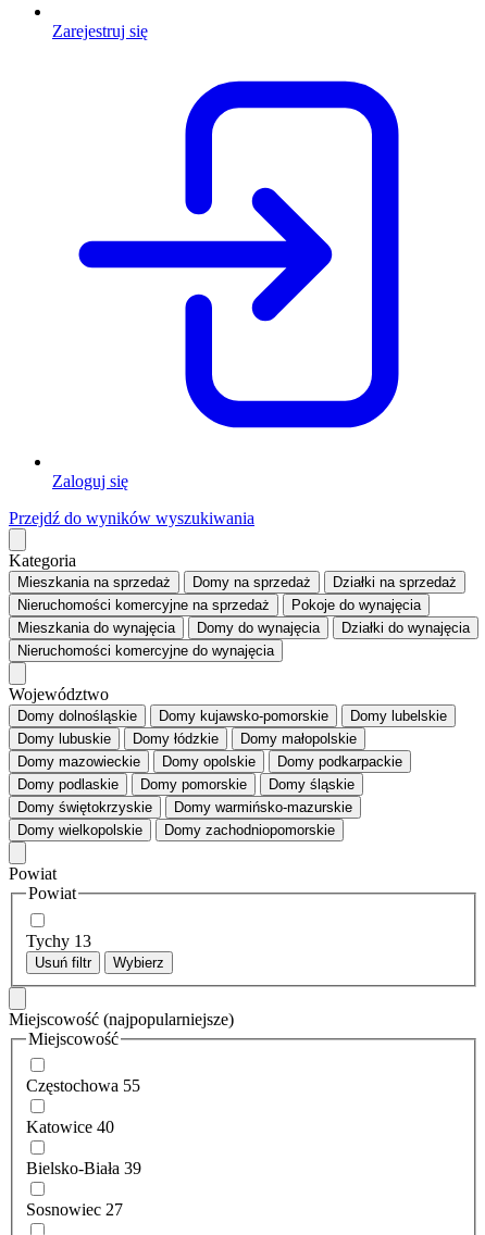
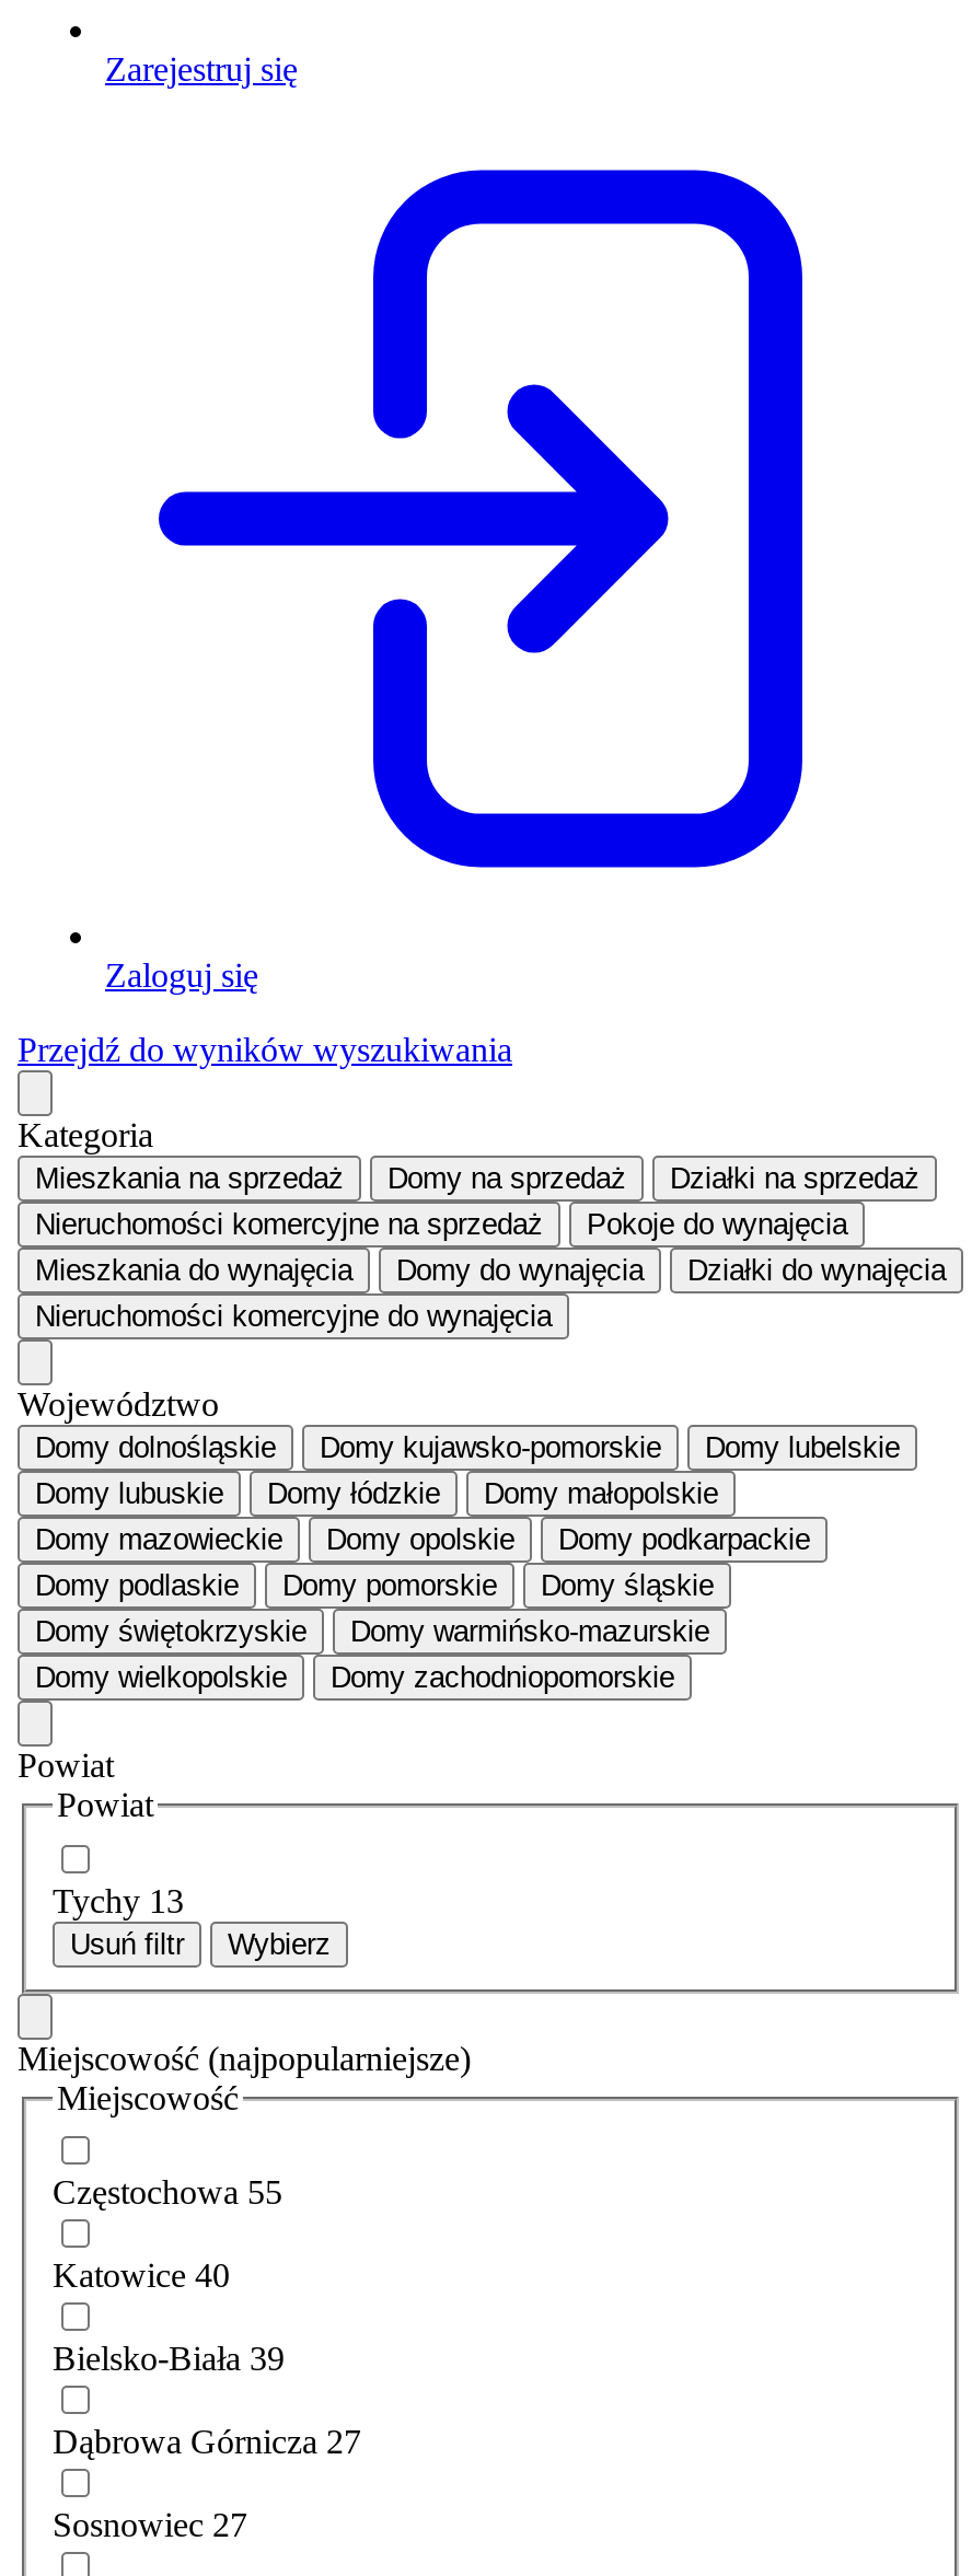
+ Dąbrowa Górnicza 27
